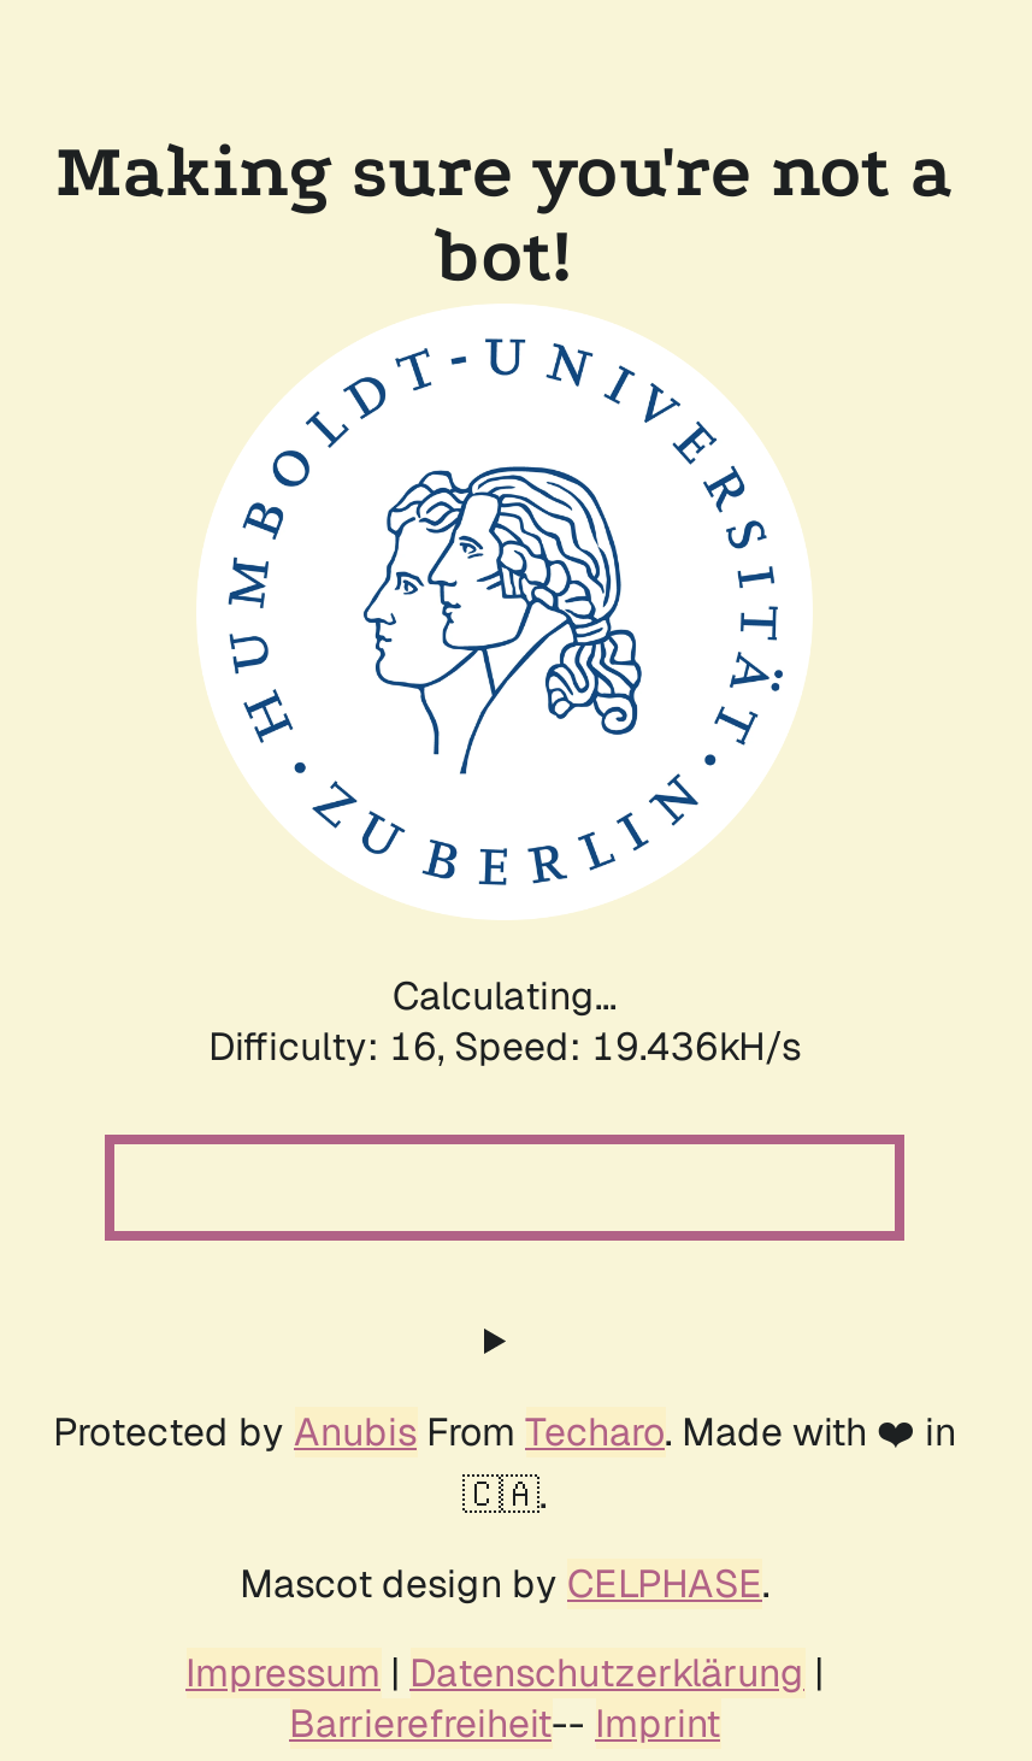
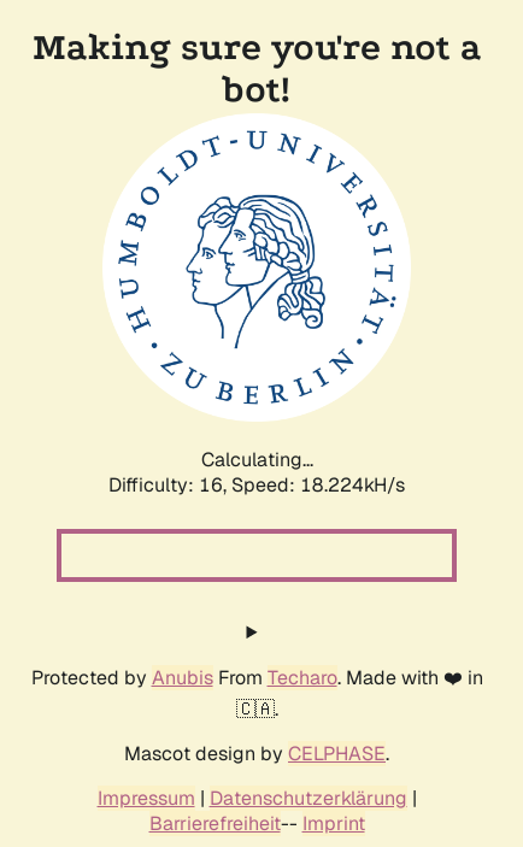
- Difficulty: 16, Speed: 19.436kH/s
+ Difficulty: 16, Speed: 18.224kH/s
